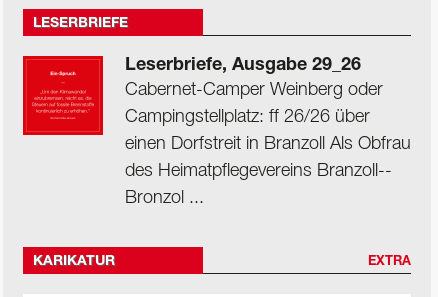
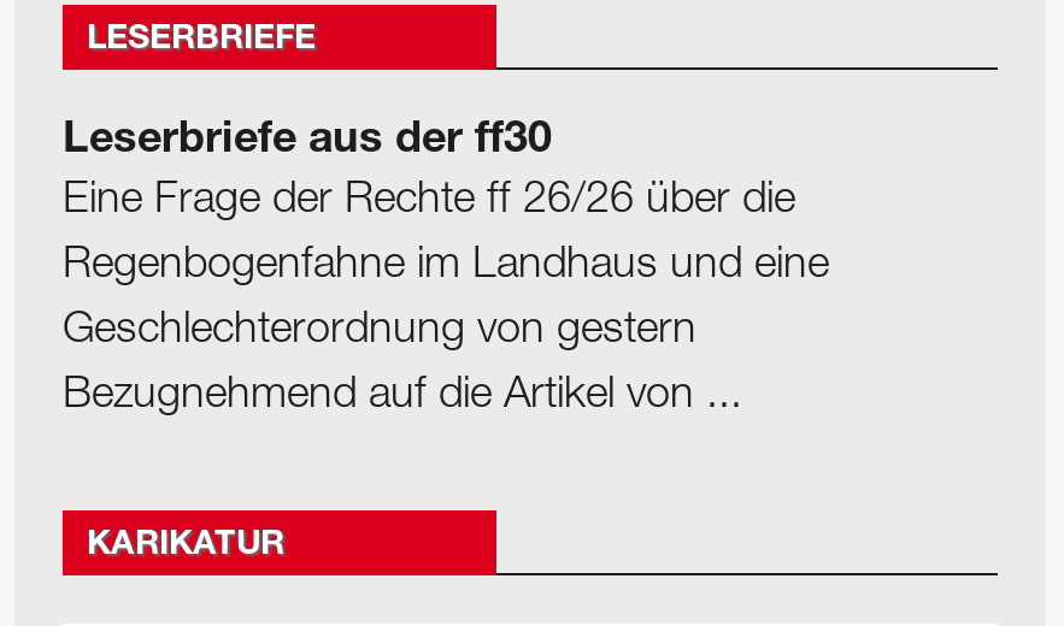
- Leserbriefe, Ausgabe 29_26
- Cabernet-Camper Weinberg oder
- Campingstellplatz: ff 26/26 über
- einen Dorfstreit in Branzoll Als Obfrau
- des Heimatpflegevereins Branzoll-
- Bronzol ...
+ Leserbriefe aus der ff30
+ Eine Frage der Rechte ff 26/26 über die
+ Regenbogenfahne im Landhaus und eine
+ Geschlechterordnung von gestern
+ Bezugnehmend auf die Artikel von ...

- EXTRA
